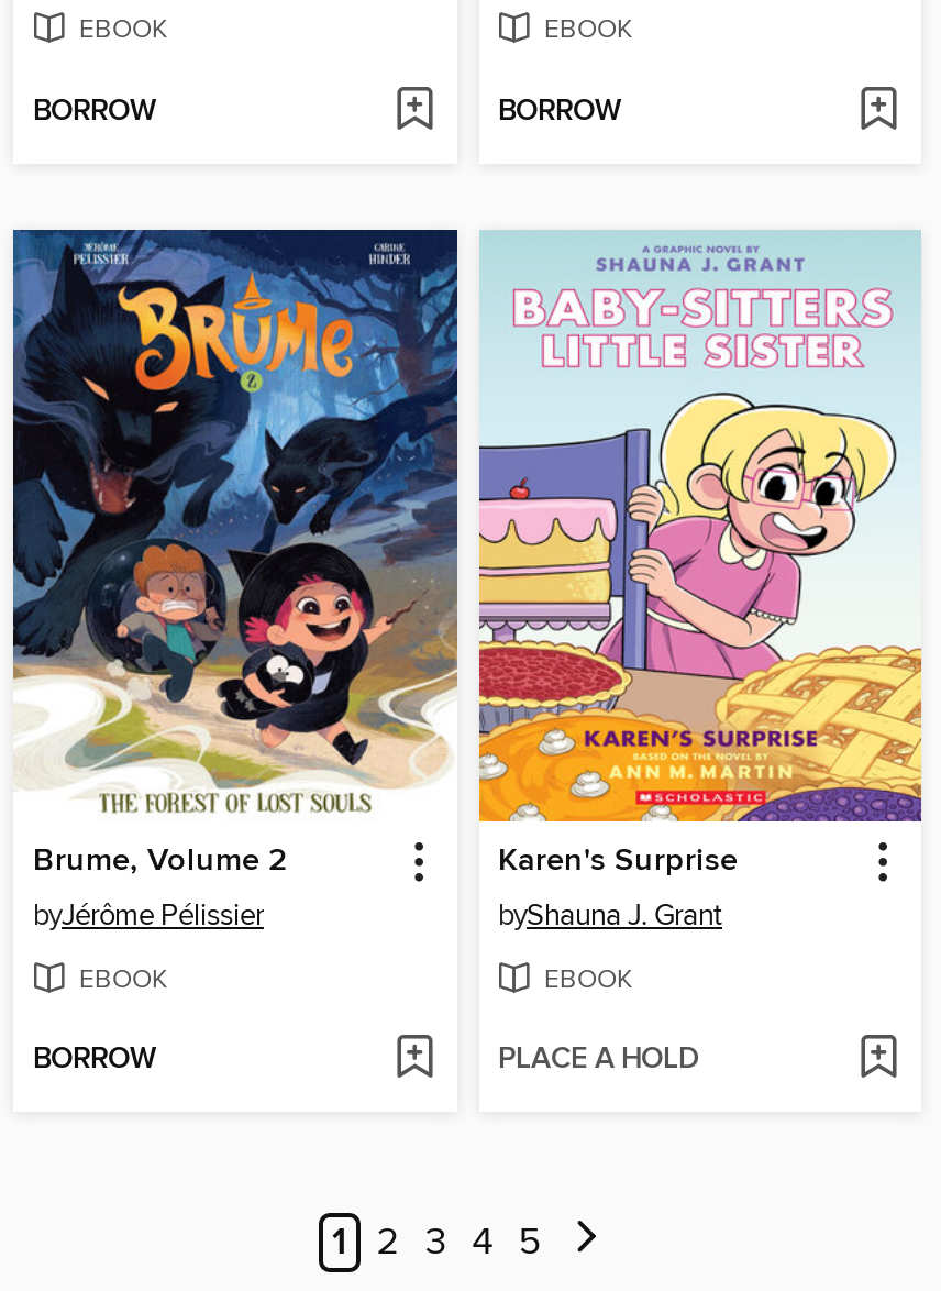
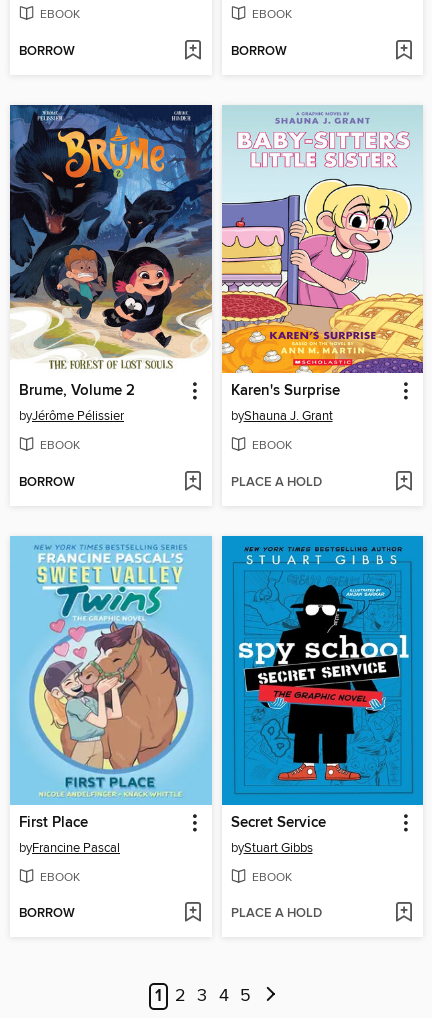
+ [image]
+ First Place
+ byFrancine Pascal
+ EBOOK
+ BORROW

+ [image]
+ Secret Service
+ byStuart Gibbs
+ EBOOK
+ PLACE A HOLD
